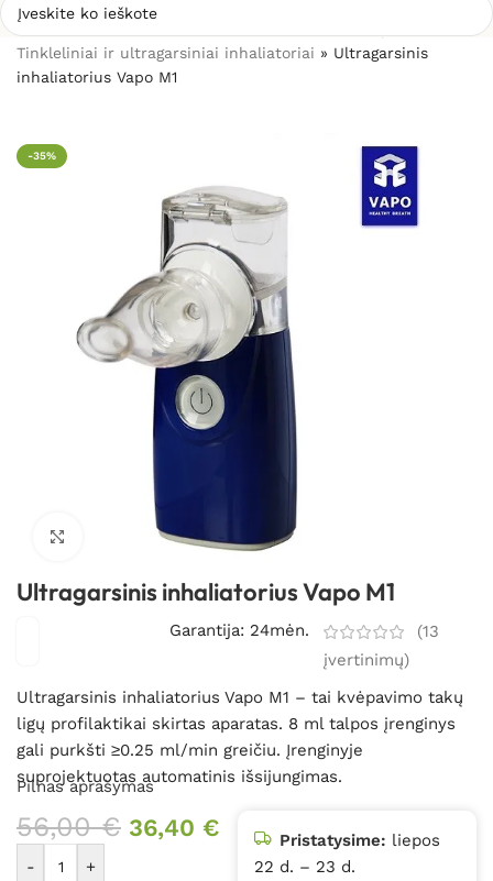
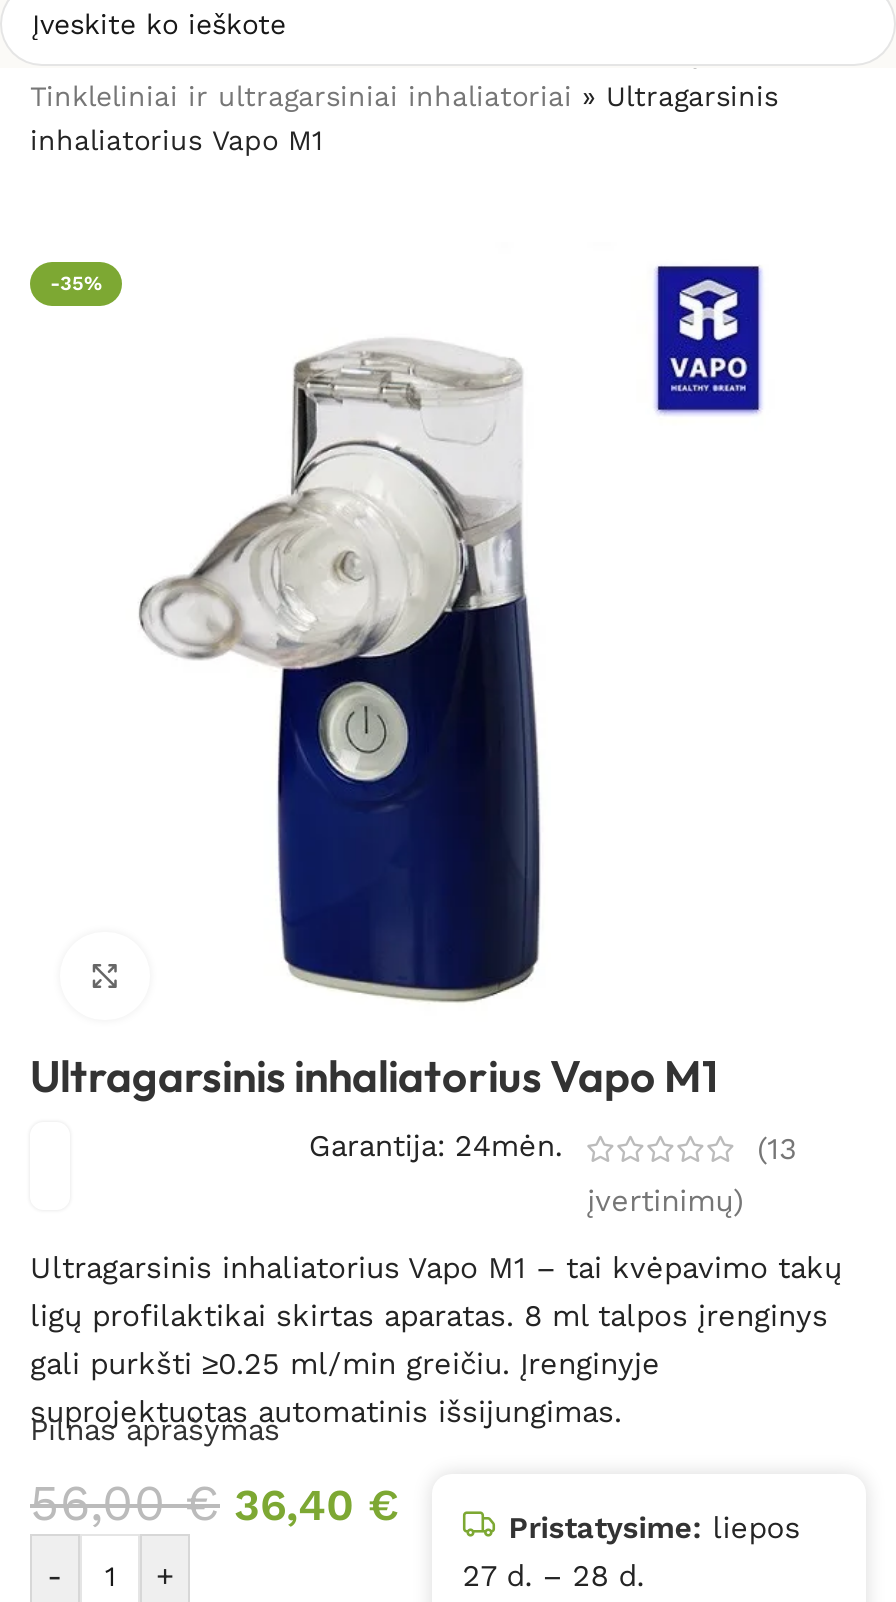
- 22 d. – 23 d.
+ 27 d. – 28 d.
